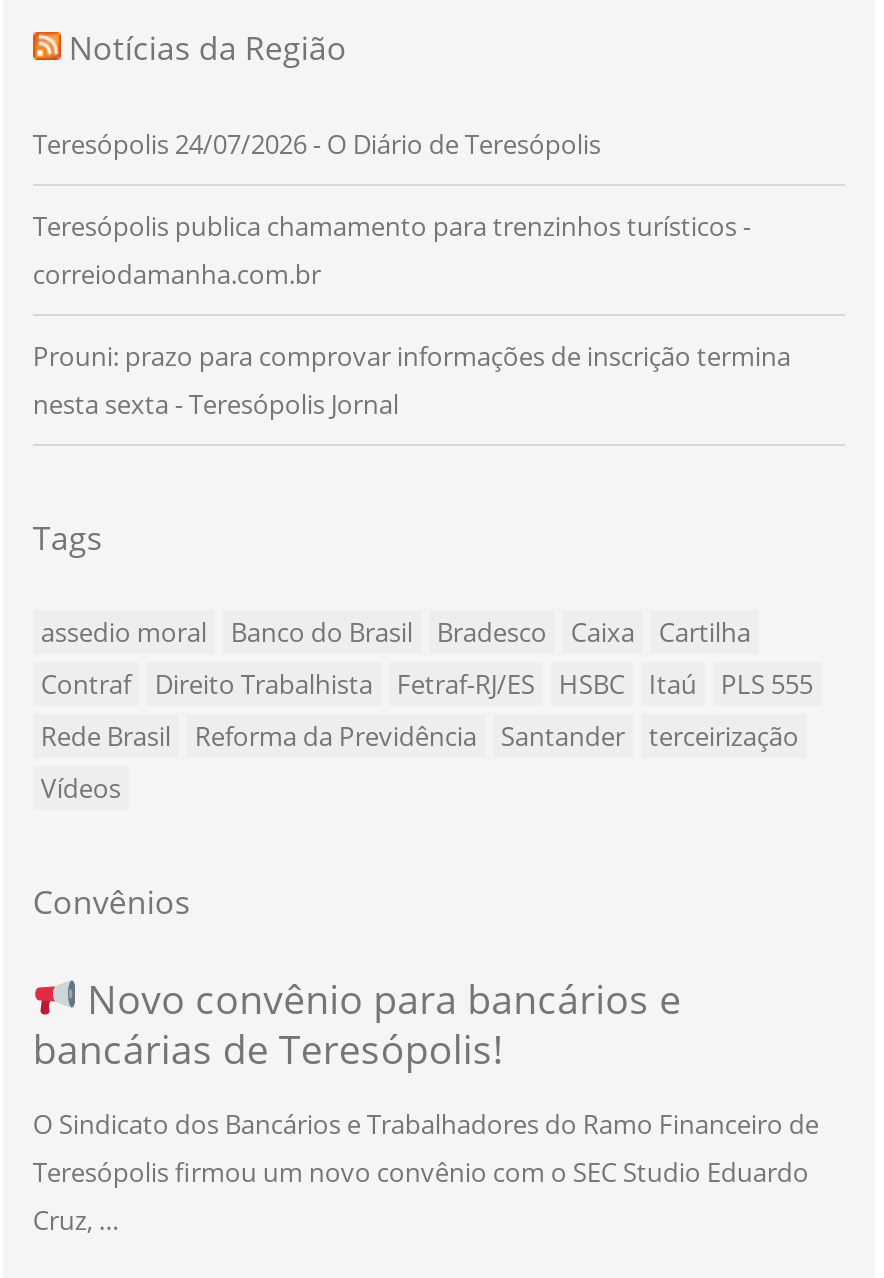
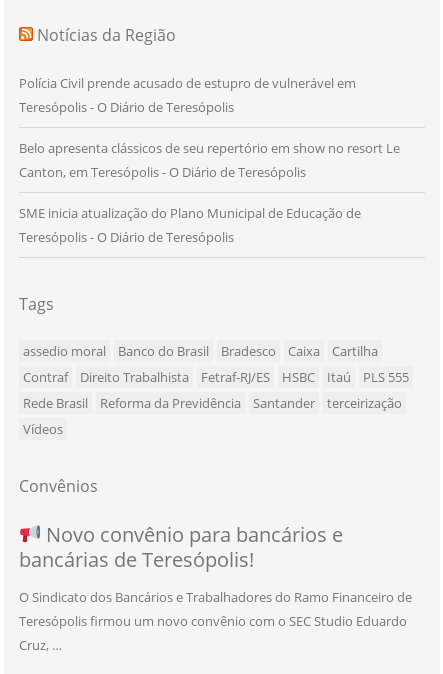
- Teresópolis 24/07/2026 - O Diário de Teresópolis
+ Polícia Civil prende acusado de estupro de vulnerável em
+ Teresópolis - O Diário de Teresópolis

- Teresópolis publica chamamento para trenzinhos turísticos -
- correiodamanha.com.br
+ Belo apresenta clássicos de seu repertório em show no resort Le
+ Canton, em Teresópolis - O Diário de Teresópolis

- Prouni: prazo para comprovar informações de inscrição termina
- nesta sexta - Teresópolis Jornal
+ SME inicia atualização do Plano Municipal de Educação de
+ Teresópolis - O Diário de Teresópolis
